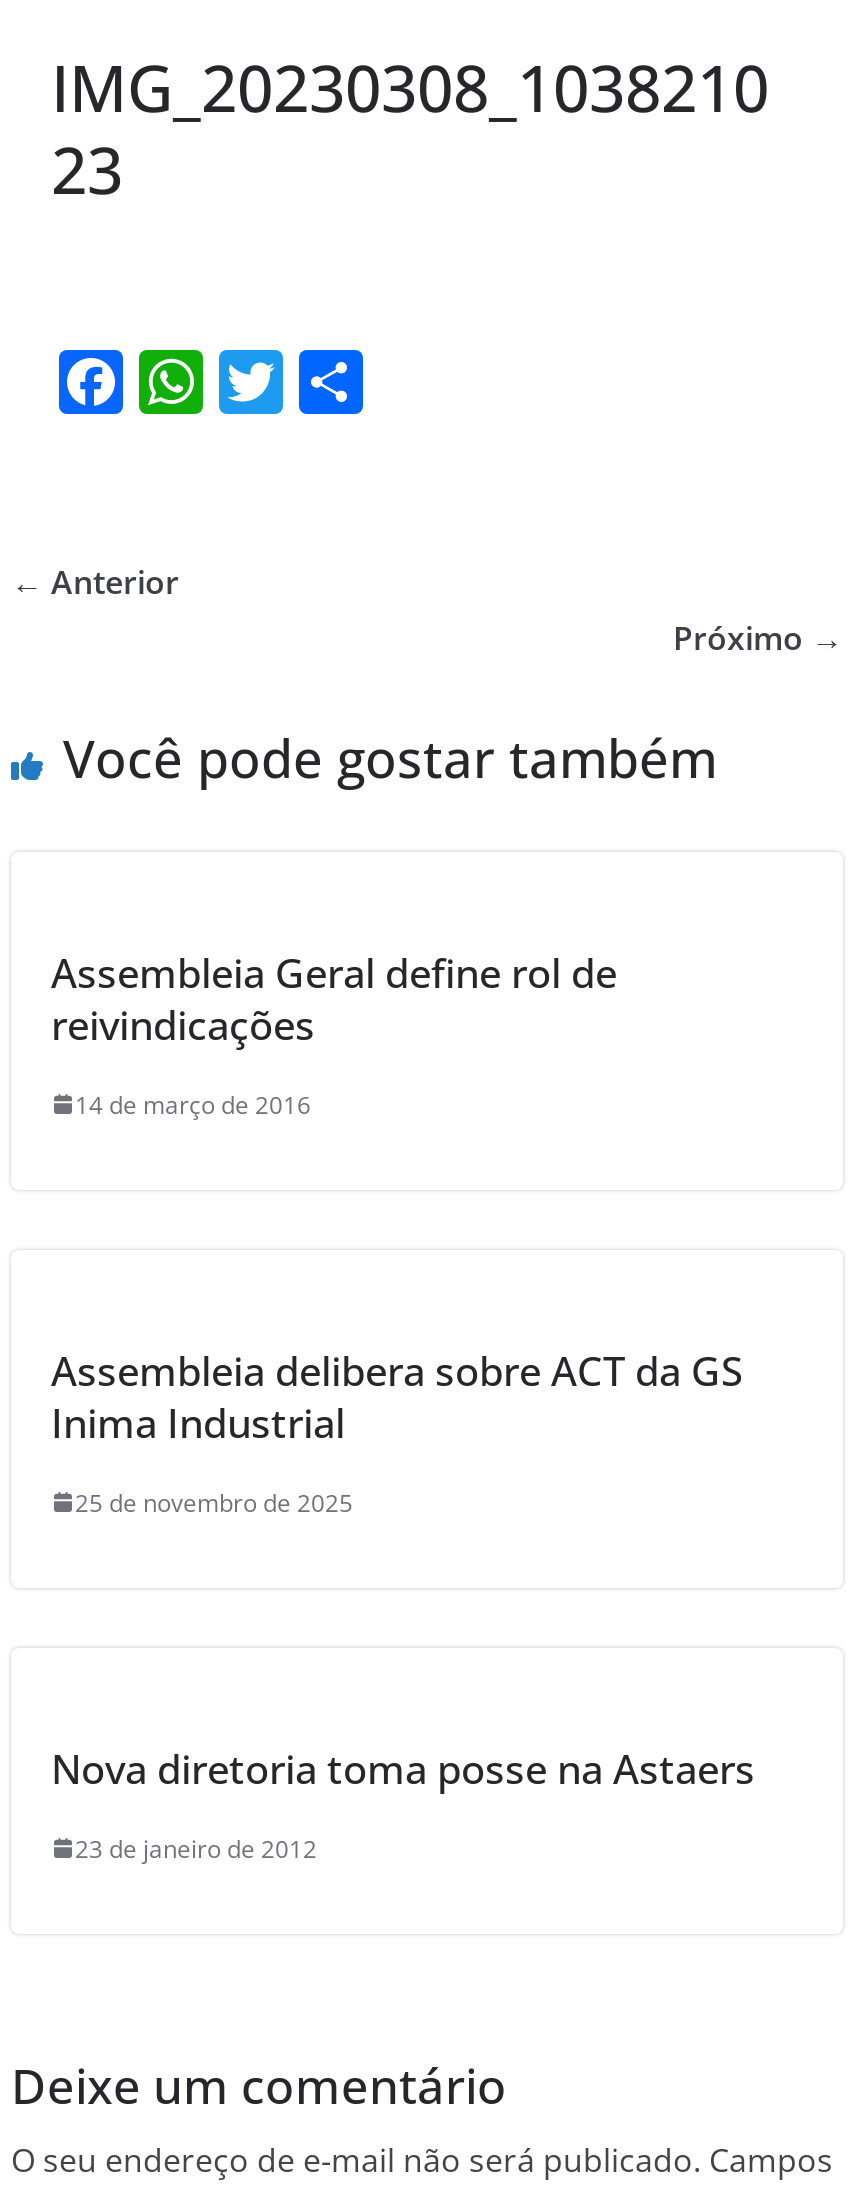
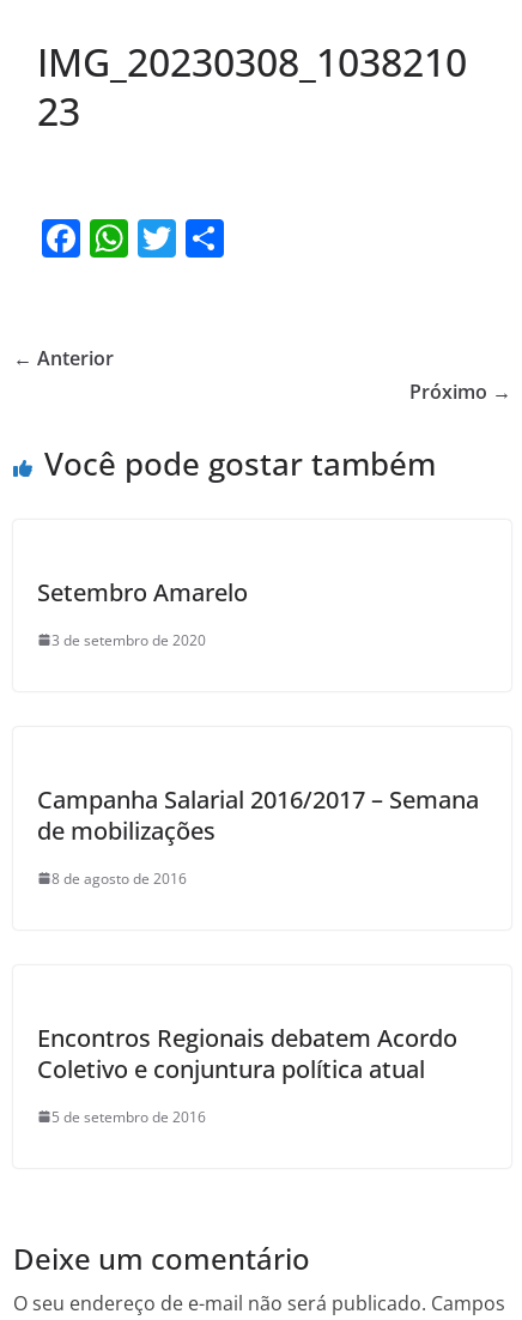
- Assembleia Geral define rol de
- reivindicações
+ Setembro Amarelo

- 14 de março de 2016
+ 3 de setembro de 2020

- Assembleia delibera sobre ACT da GS
- Inima Industrial
+ Campanha Salarial 2016/2017 – Semana
+ de mobilizações

- 25 de novembro de 2025
+ 8 de agosto de 2016

- Nova diretoria toma posse na Astaers
+ Encontros Regionais debatem Acordo
+ Coletivo e conjuntura política atual

- 23 de janeiro de 2012
+ 5 de setembro de 2016
